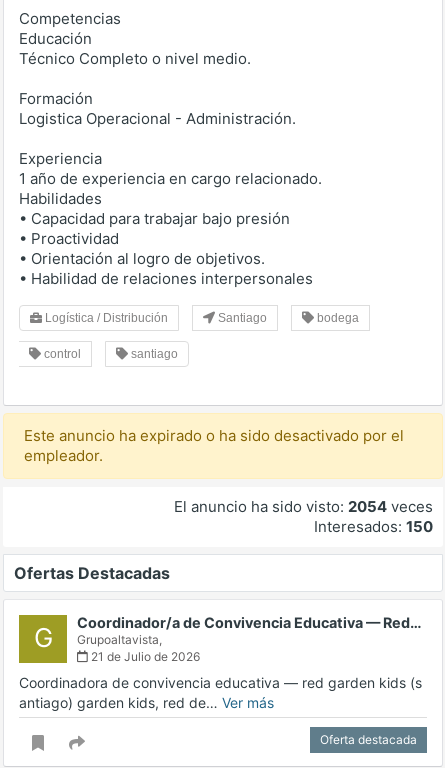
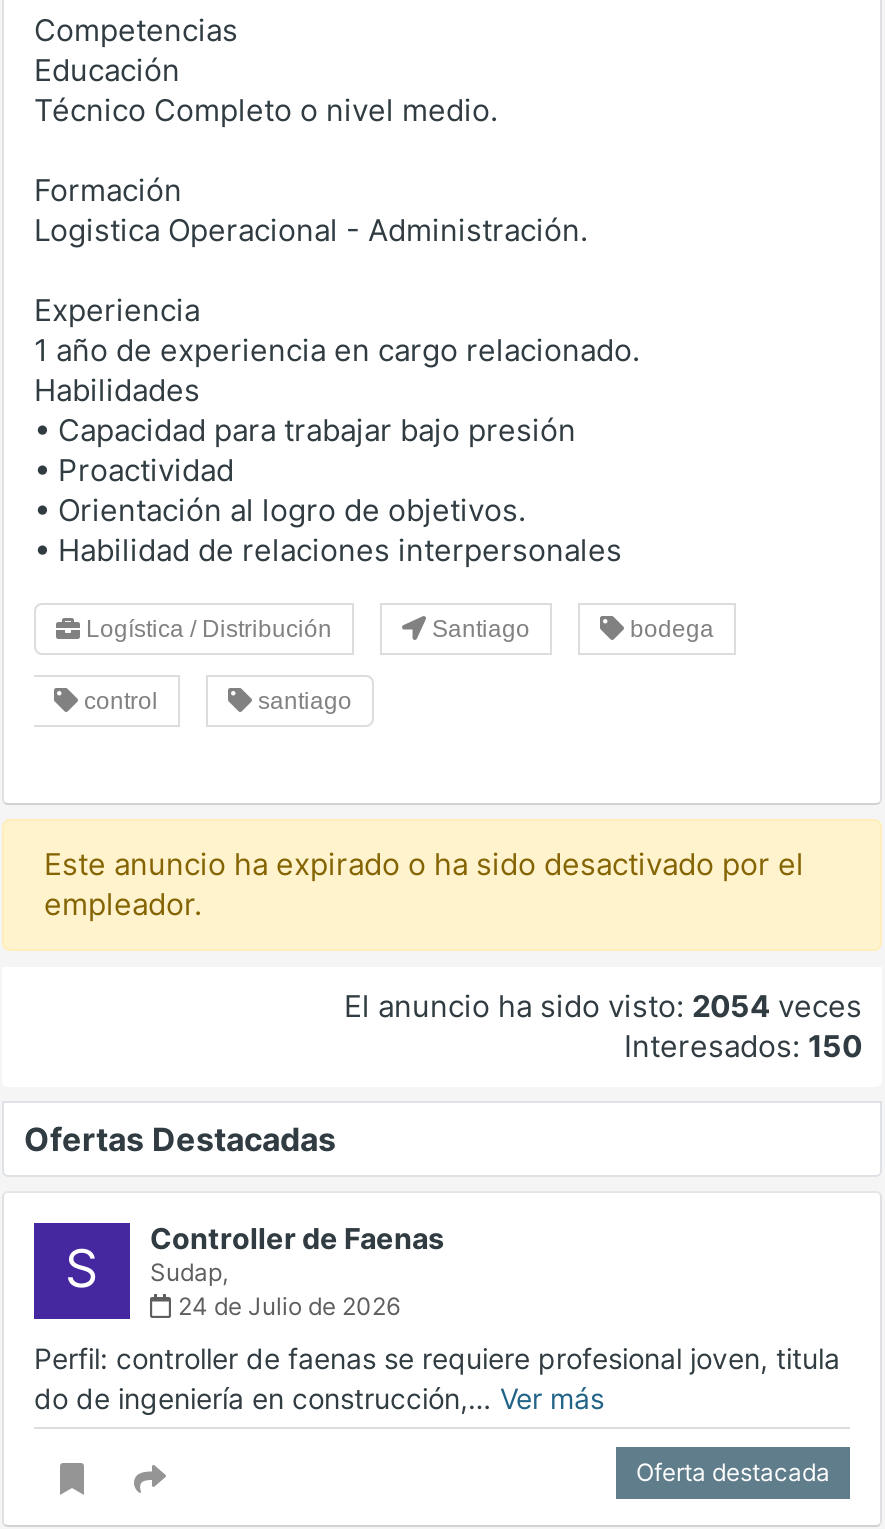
- G
- Coordinador/a de Convivencia Educativa — Red…
- Grupoaltavista,
- 21 de Julio de 2026
+ S
+ Controller de Faenas
+ Sudap,
+ 24 de Julio de 2026

- Coordinadora de convivencia educativa — red garden kids (s
- antiago) garden kids, red de… Ver más
+ Perfil: controller de faenas se requiere profesional joven, titula
+ do de ingeniería en construcción,… Ver más
